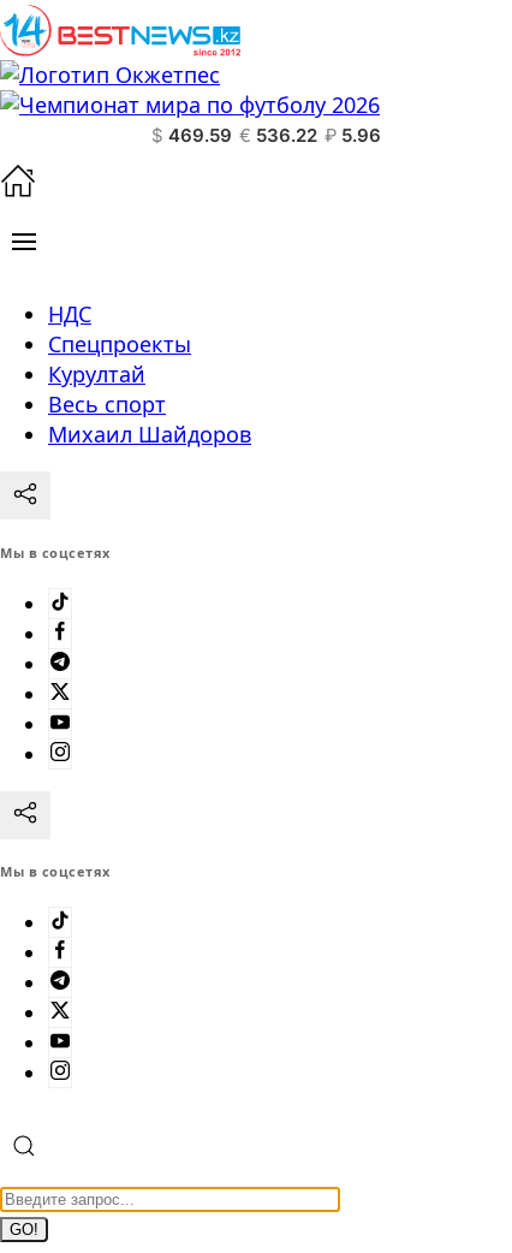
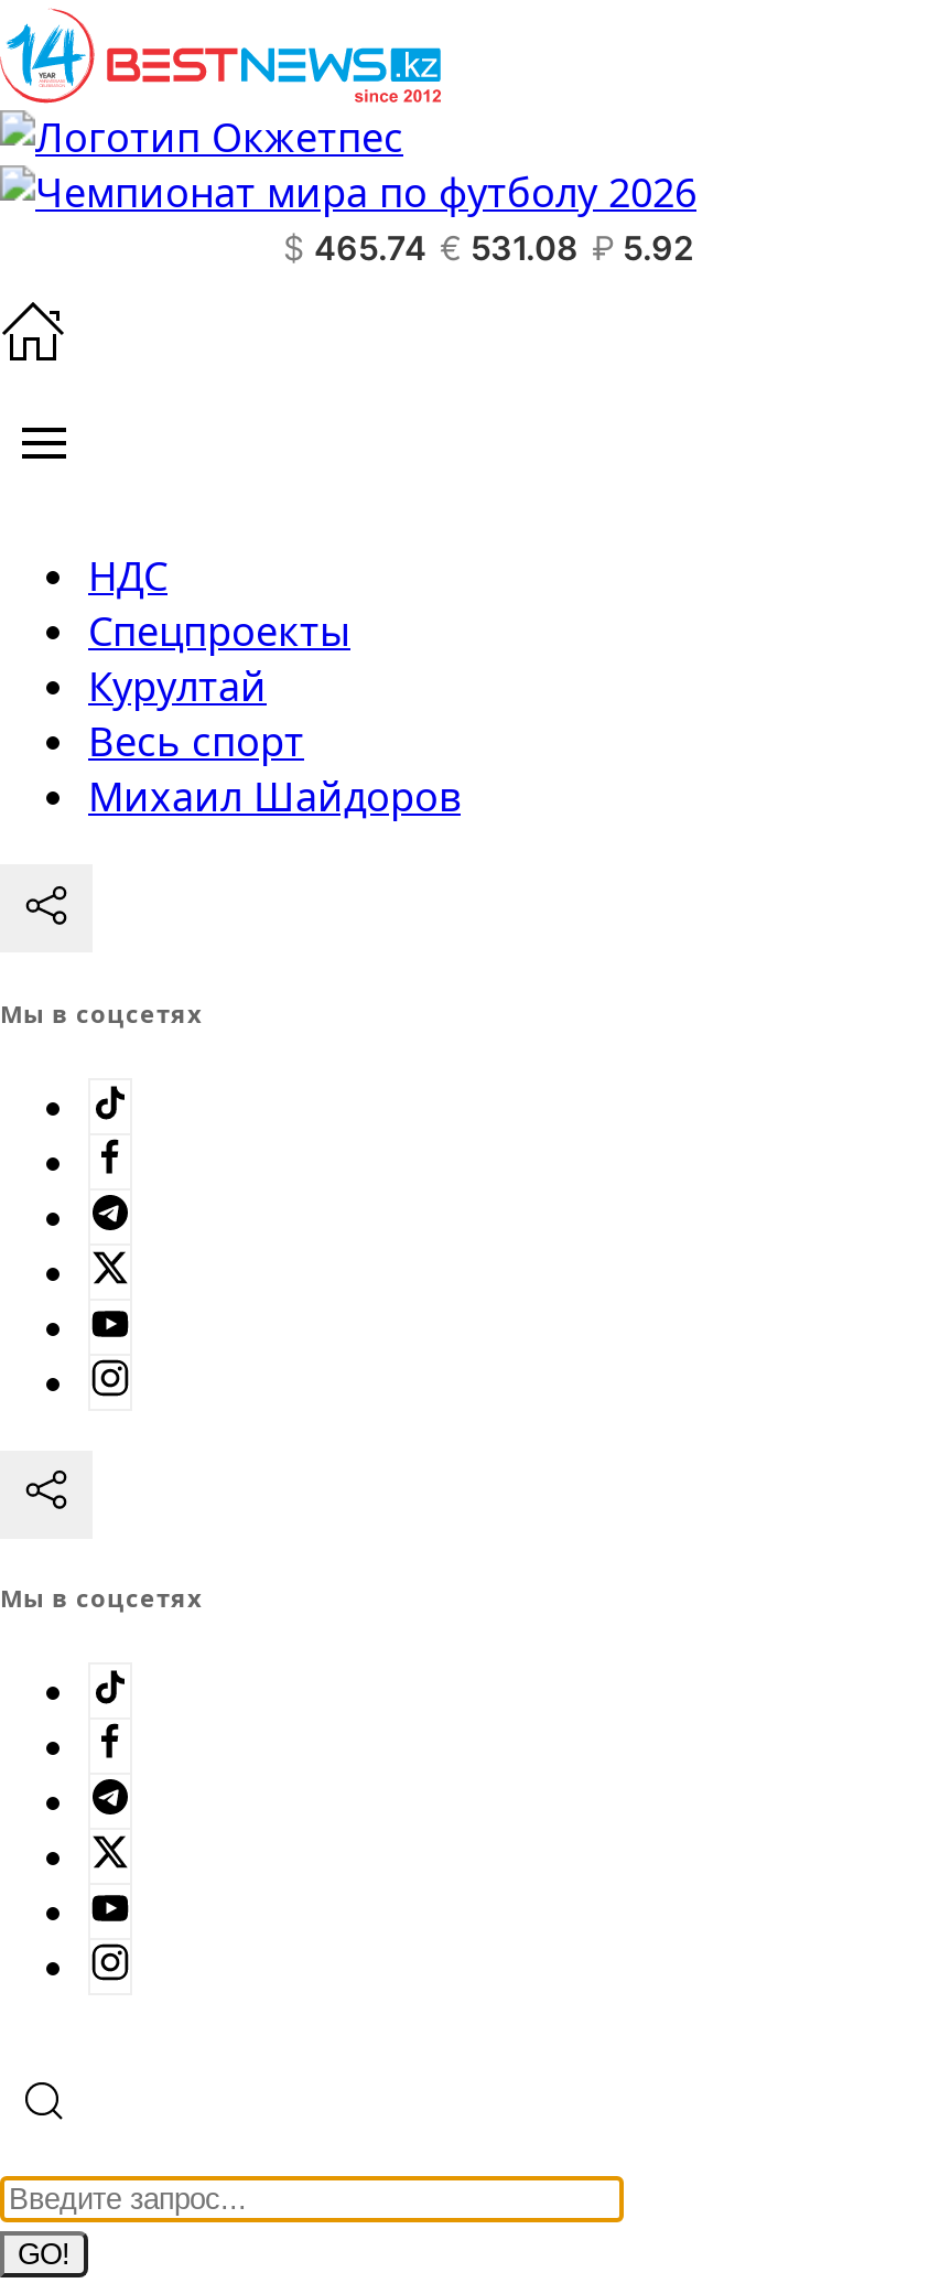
- $ 469.59 € 536.22 ₽ 5.96
+ $ 465.74 € 531.08 ₽ 5.92
